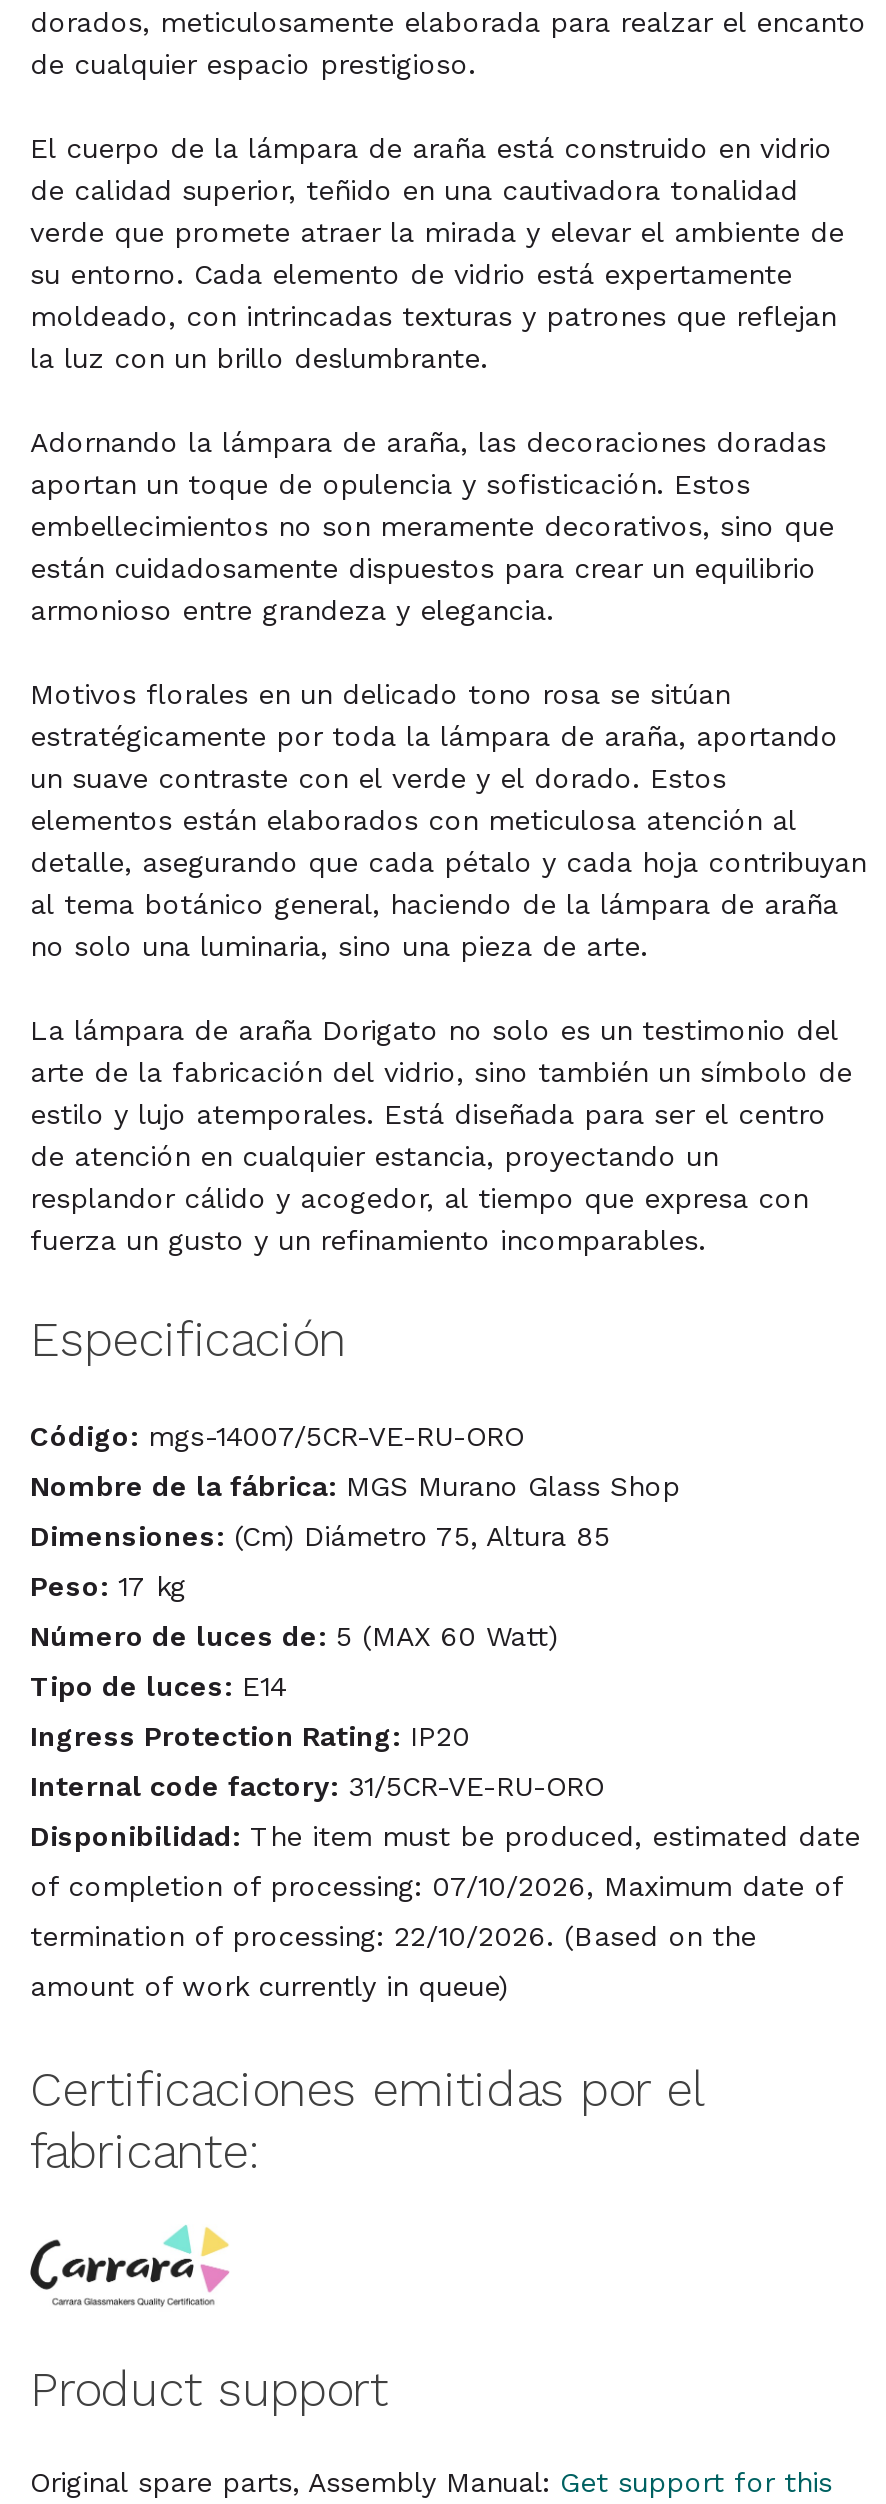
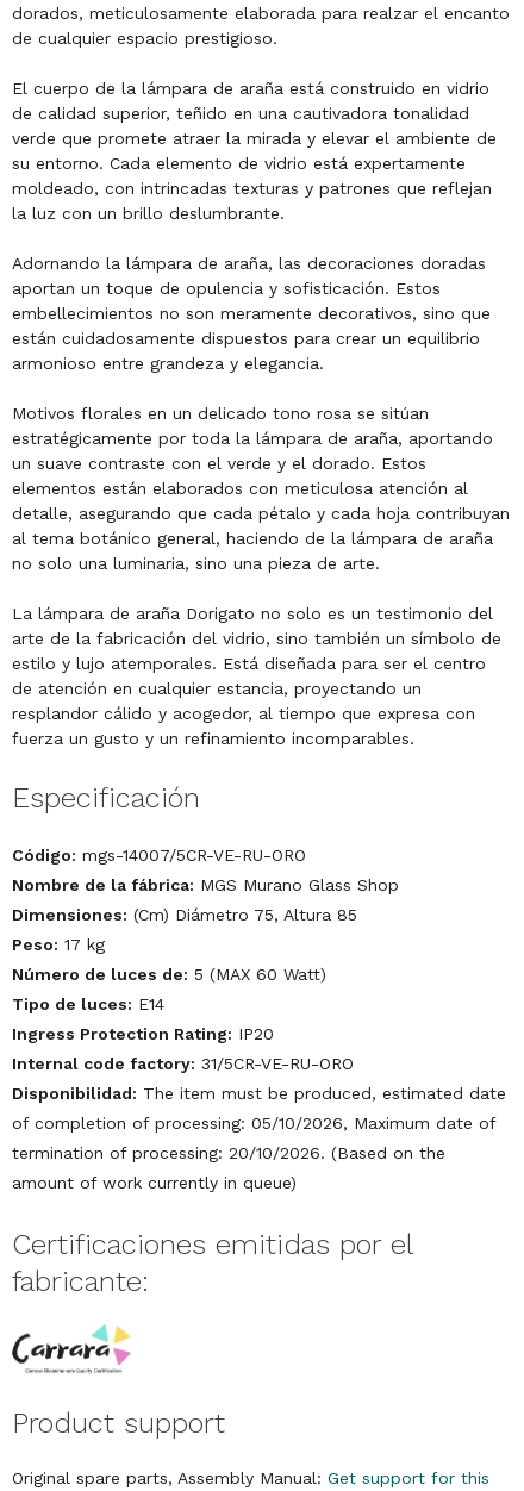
- of completion of processing: 07/10/2026, Maximum date of
+ of completion of processing: 05/10/2026, Maximum date of

- termination of processing: 22/10/2026. (Based on the
+ termination of processing: 20/10/2026. (Based on the
